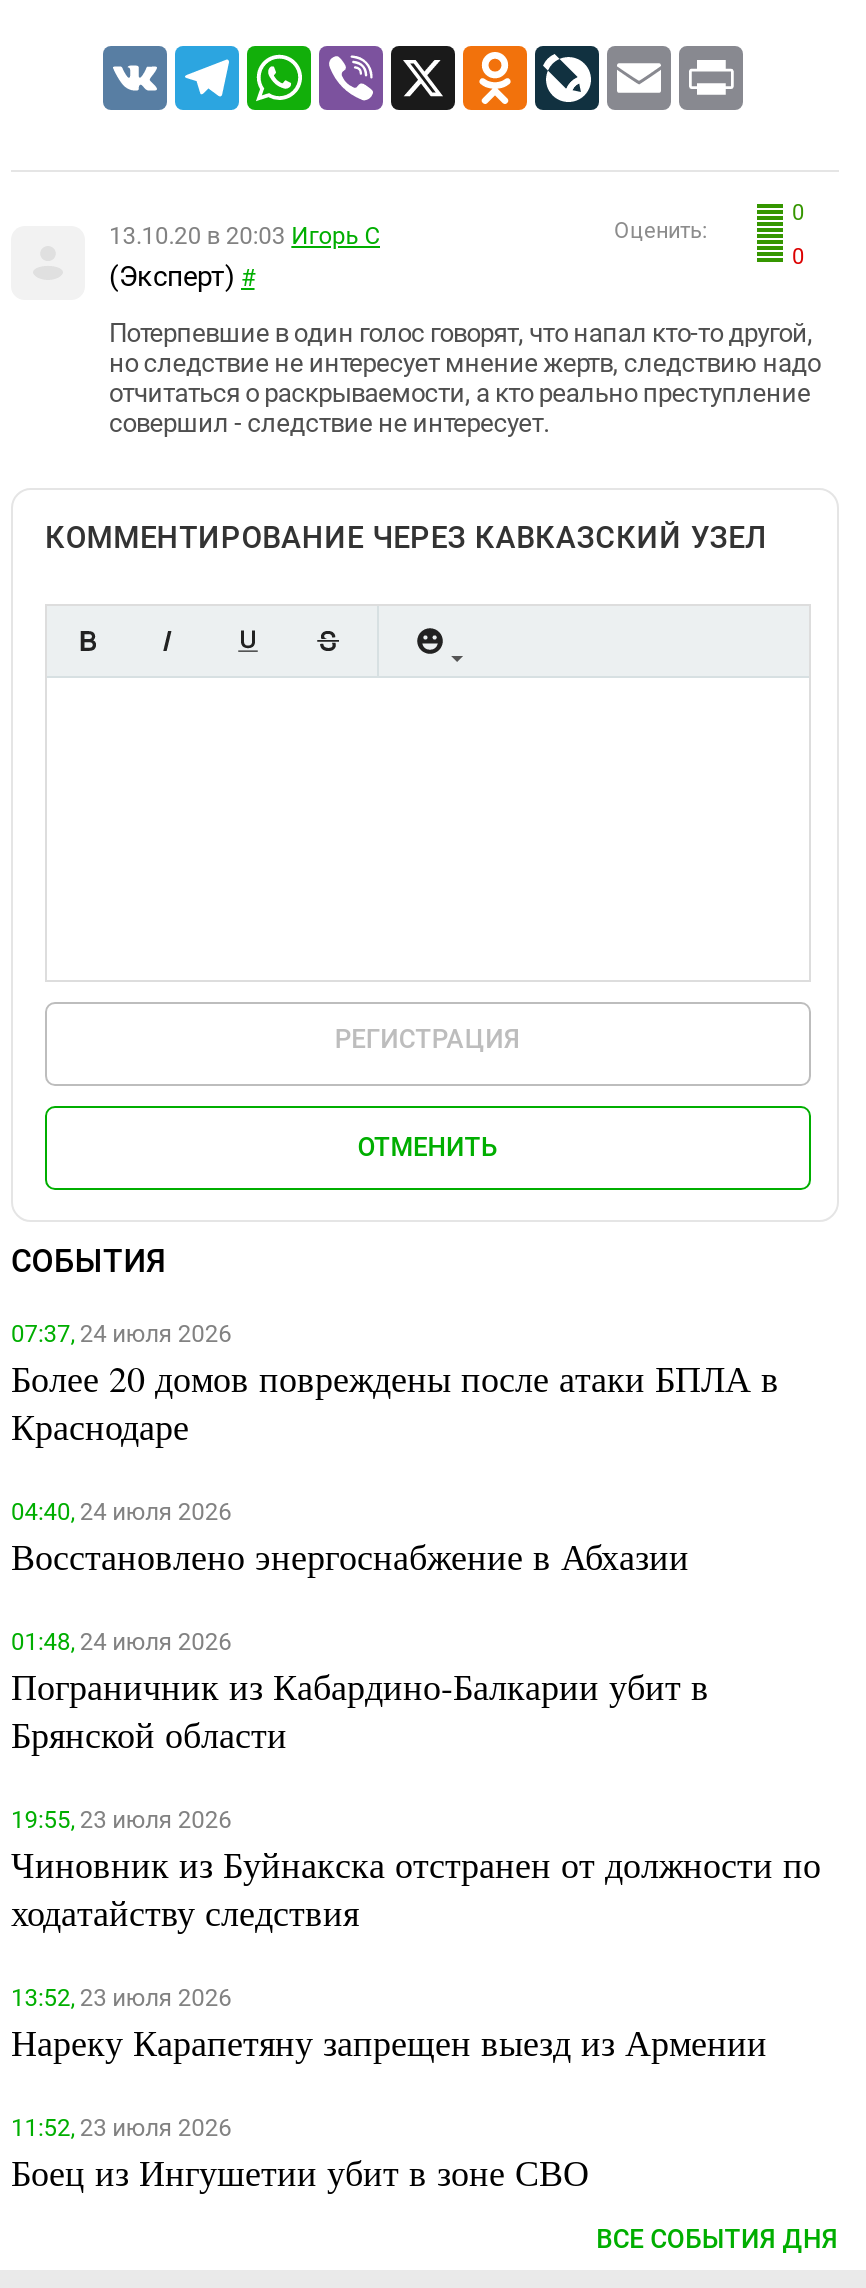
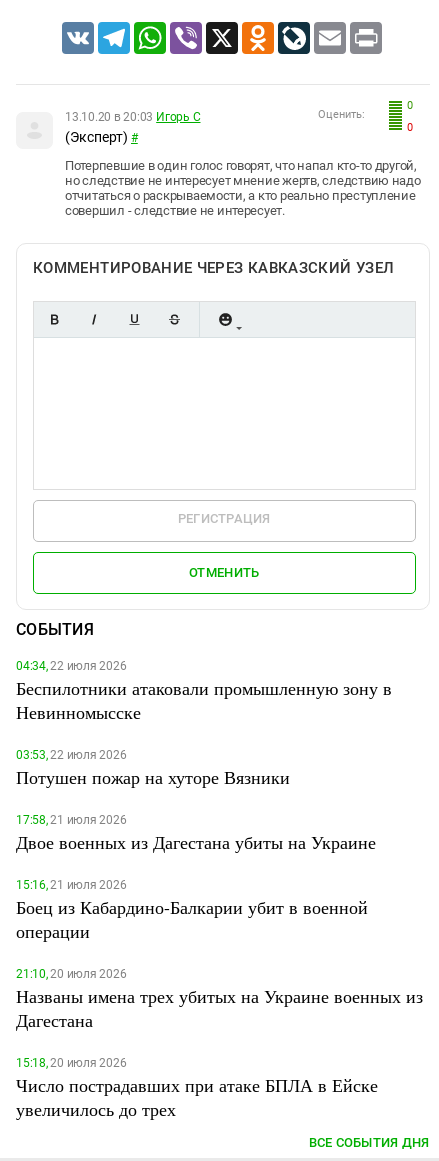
- 07:37, 24 июля 2026
- Более 20 домов повреждены после атаки БПЛА в
- Краснодаре
+ 04:34, 22 июля 2026
+ Беспилотники атаковали промышленную зону в
+ Невинномысске

- 04:40, 24 июля 2026
- Восстановлено энергоснабжение в Абхазии
+ 03:53, 22 июля 2026
+ Потушен пожар на хуторе Вязники

- 01:48, 24 июля 2026
- Пограничник из Кабардино-Балкарии убит в
- Брянской области
+ 17:58, 21 июля 2026
+ Двое военных из Дагестана убиты на Украине

- 19:55, 23 июля 2026
- Чиновник из Буйнакска отстранен от должности по
- ходатайству следствия
+ 15:16, 21 июля 2026
+ Боец из Кабардино-Балкарии убит в военной
+ операции

- 13:52, 23 июля 2026
- Нареку Карапетяну запрещен выезд из Армении
+ 21:10, 20 июля 2026
+ Названы имена трех убитых на Украине военных из
+ Дагестана

- 11:52, 23 июля 2026
- Боец из Ингушетии убит в зоне СВО
+ 15:18, 20 июля 2026
+ Число пострадавших при атаке БПЛА в Ейске
+ увеличилось до трех
